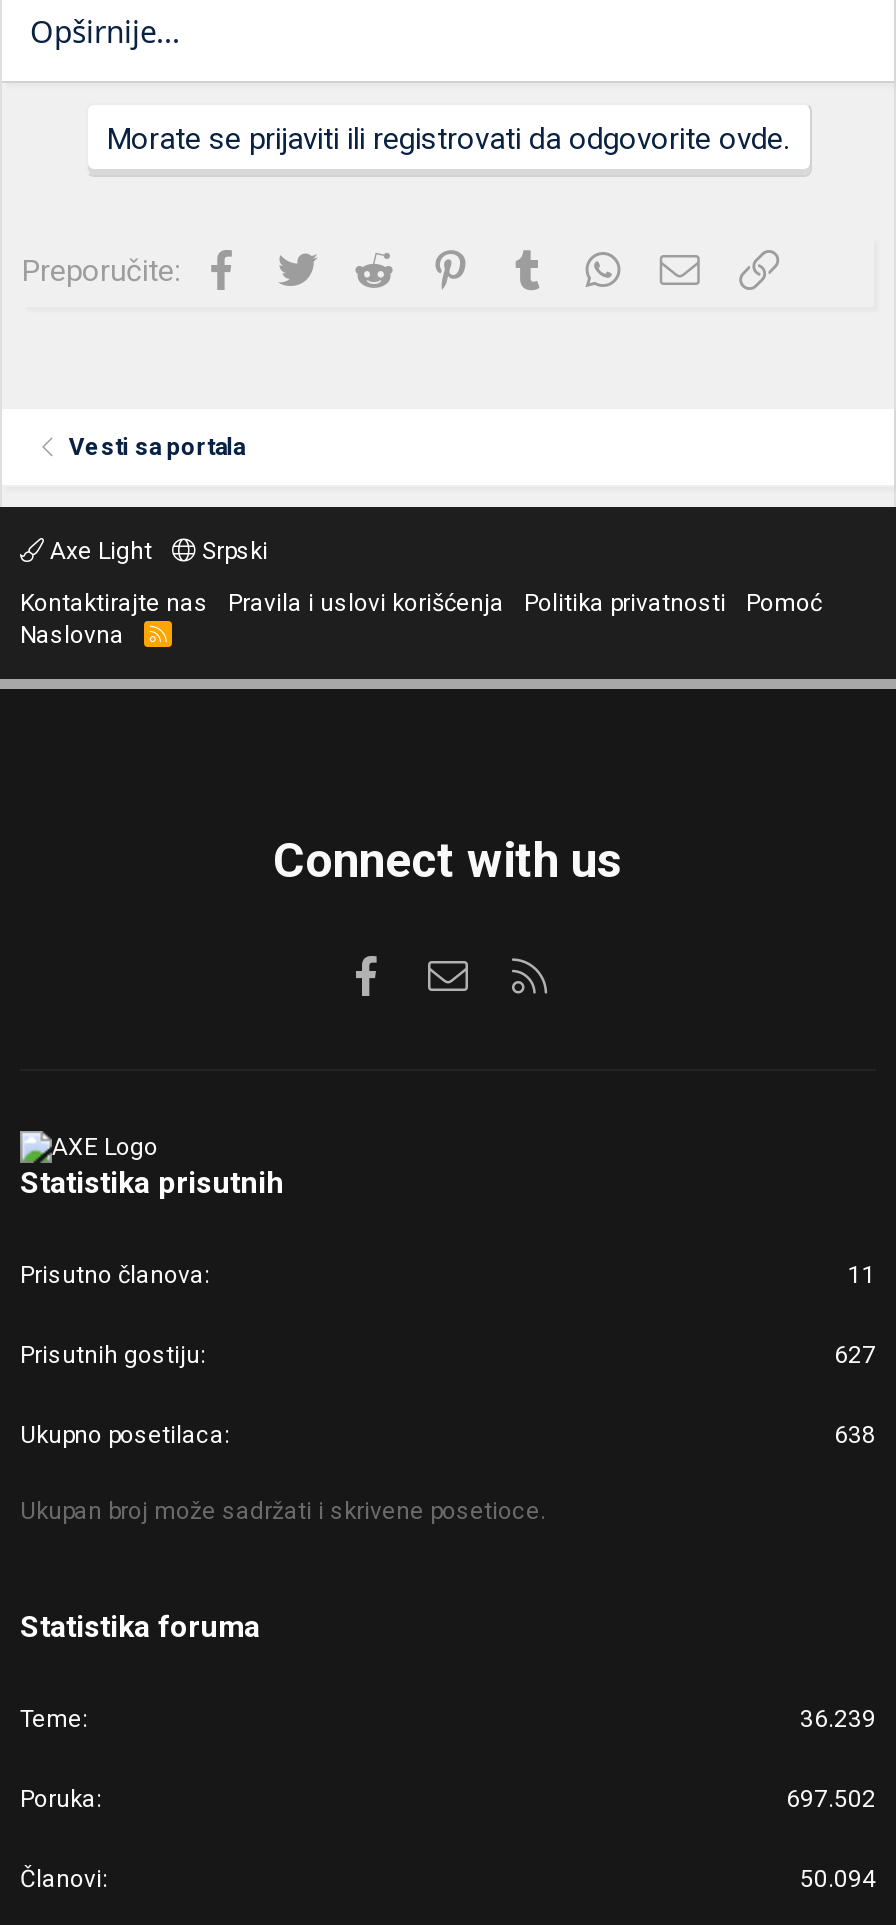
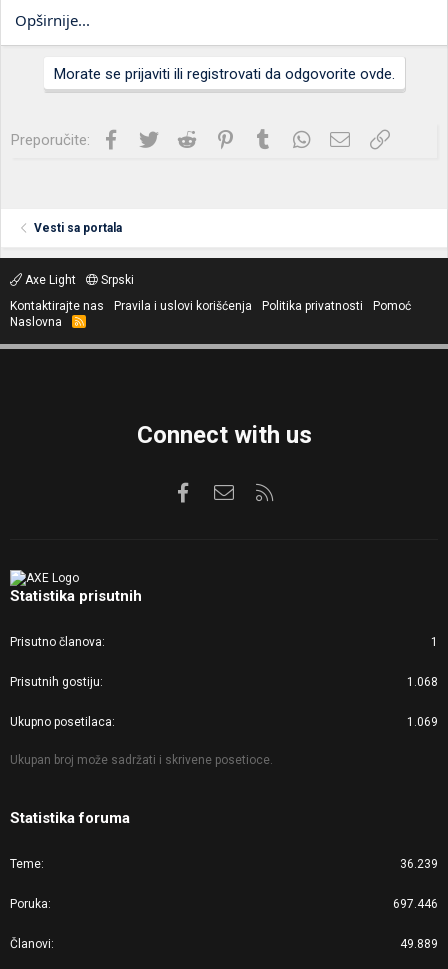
- 11
+ 1

- 627
+ 1.068

- 638
+ 1.069

- 697.502
+ 697.446

- 50.094
+ 49.889
